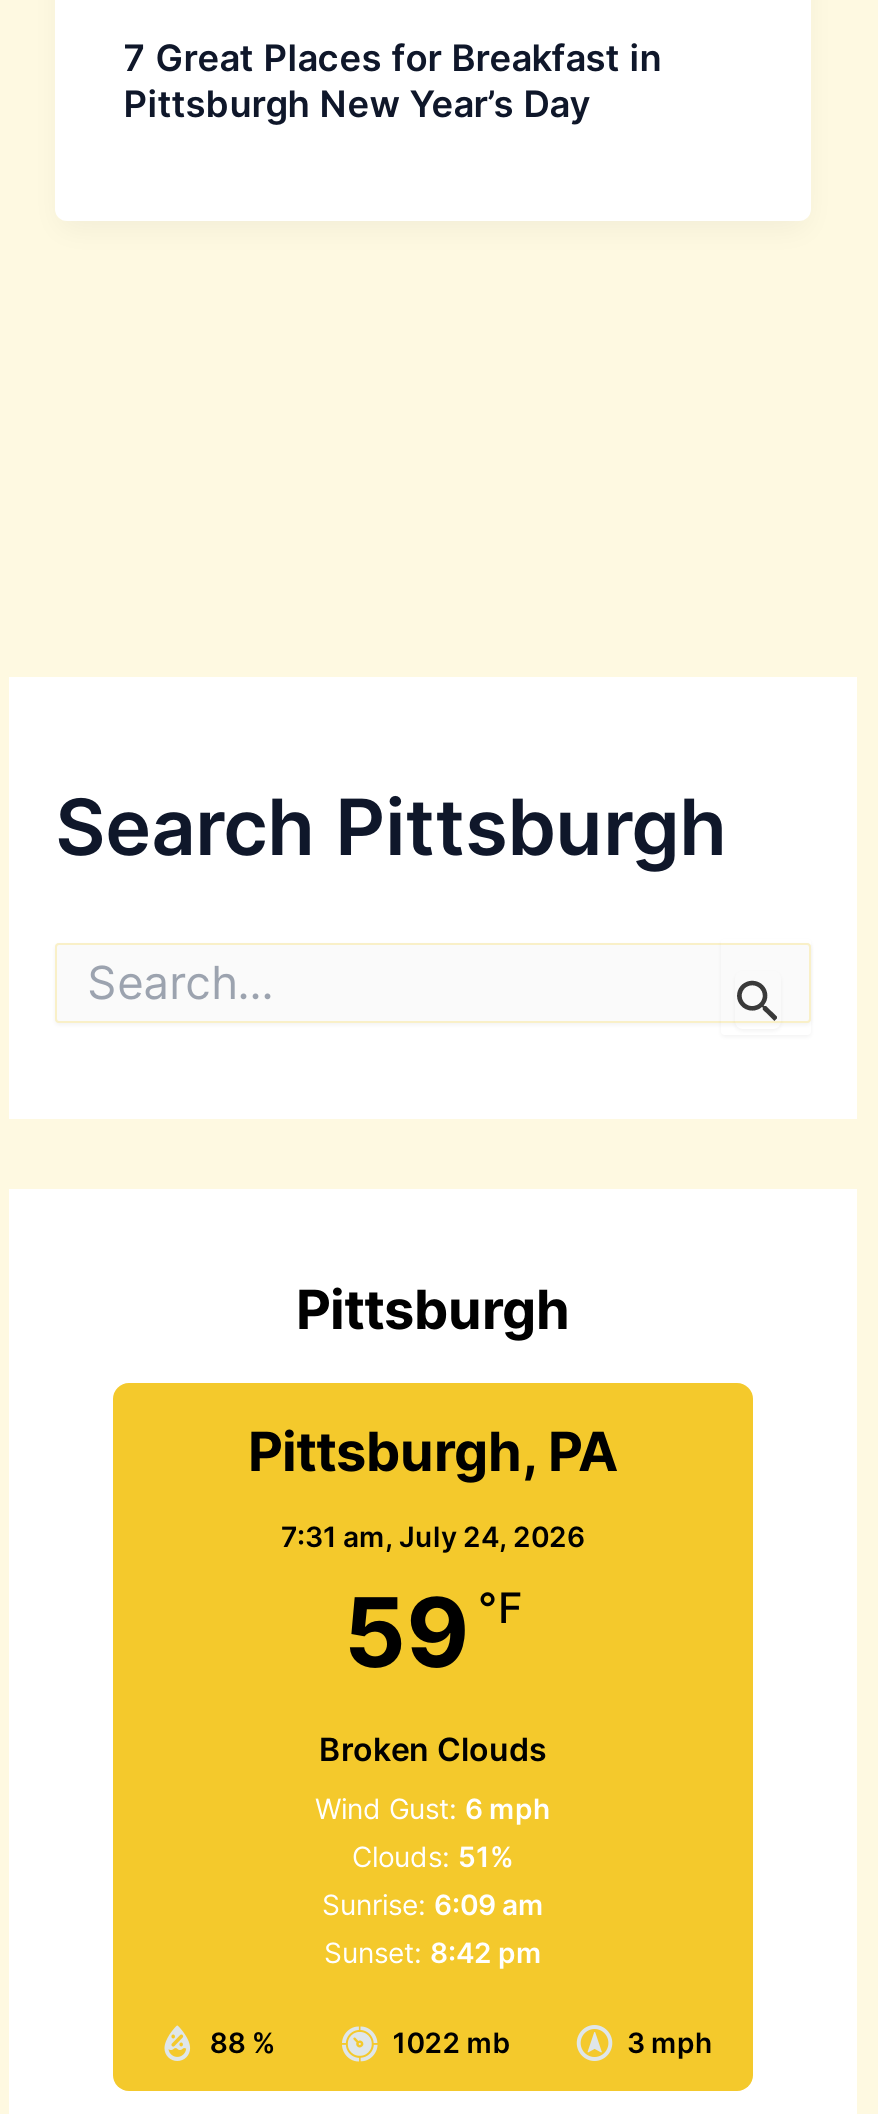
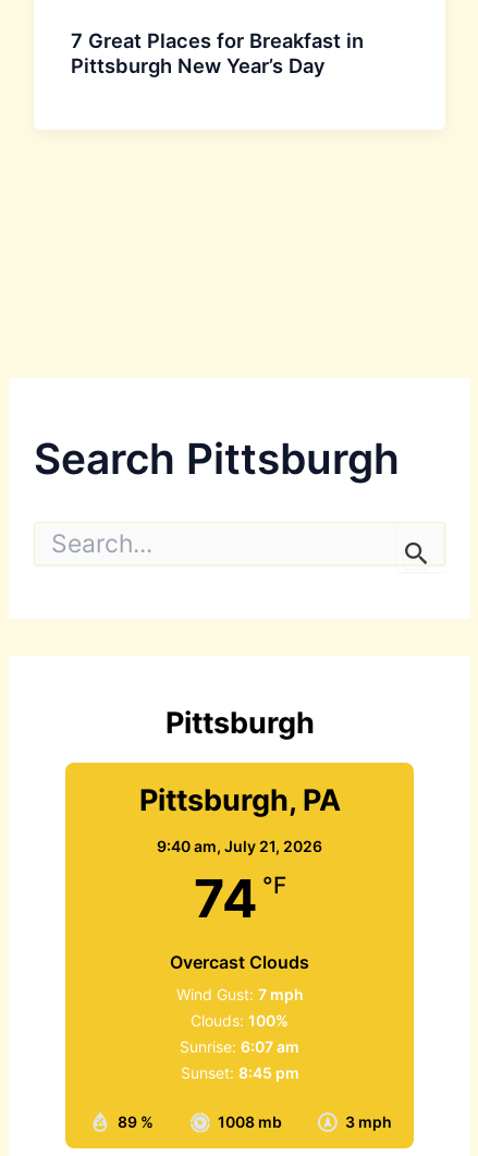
- 7:31 am, July 24, 2026
+ 9:40 am, July 21, 2026

- 59 °F
+ 74 °F

- Broken Clouds
+ Overcast Clouds

- Wind Gust: 6 mph
+ Wind Gust: 7 mph

- Clouds: 51%
+ Clouds: 100%

- Sunrise: 6:09 am
+ Sunrise: 6:07 am

- Sunset: 8:42 pm
+ Sunset: 8:45 pm

- 88 %
+ 89 %

- 1022 mb
+ 1008 mb
